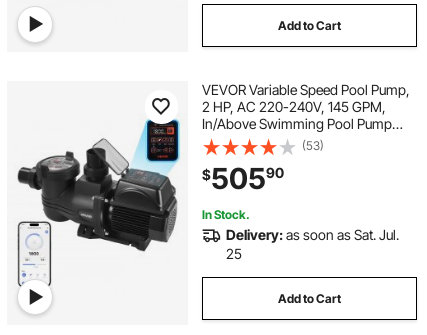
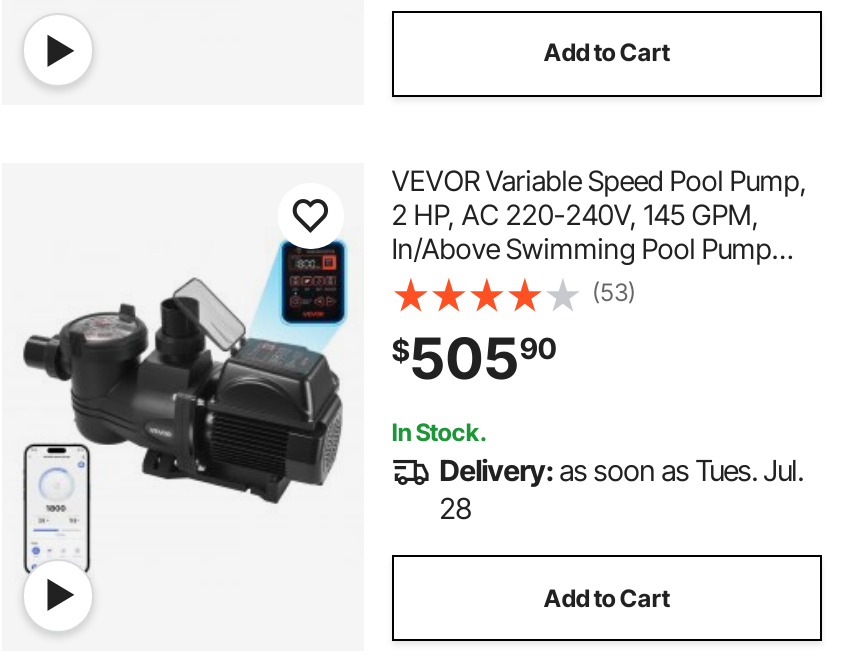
- Delivery: as soon as Sat. Jul.
+ Delivery: as soon as Tues. Jul.

- 25
+ 28
